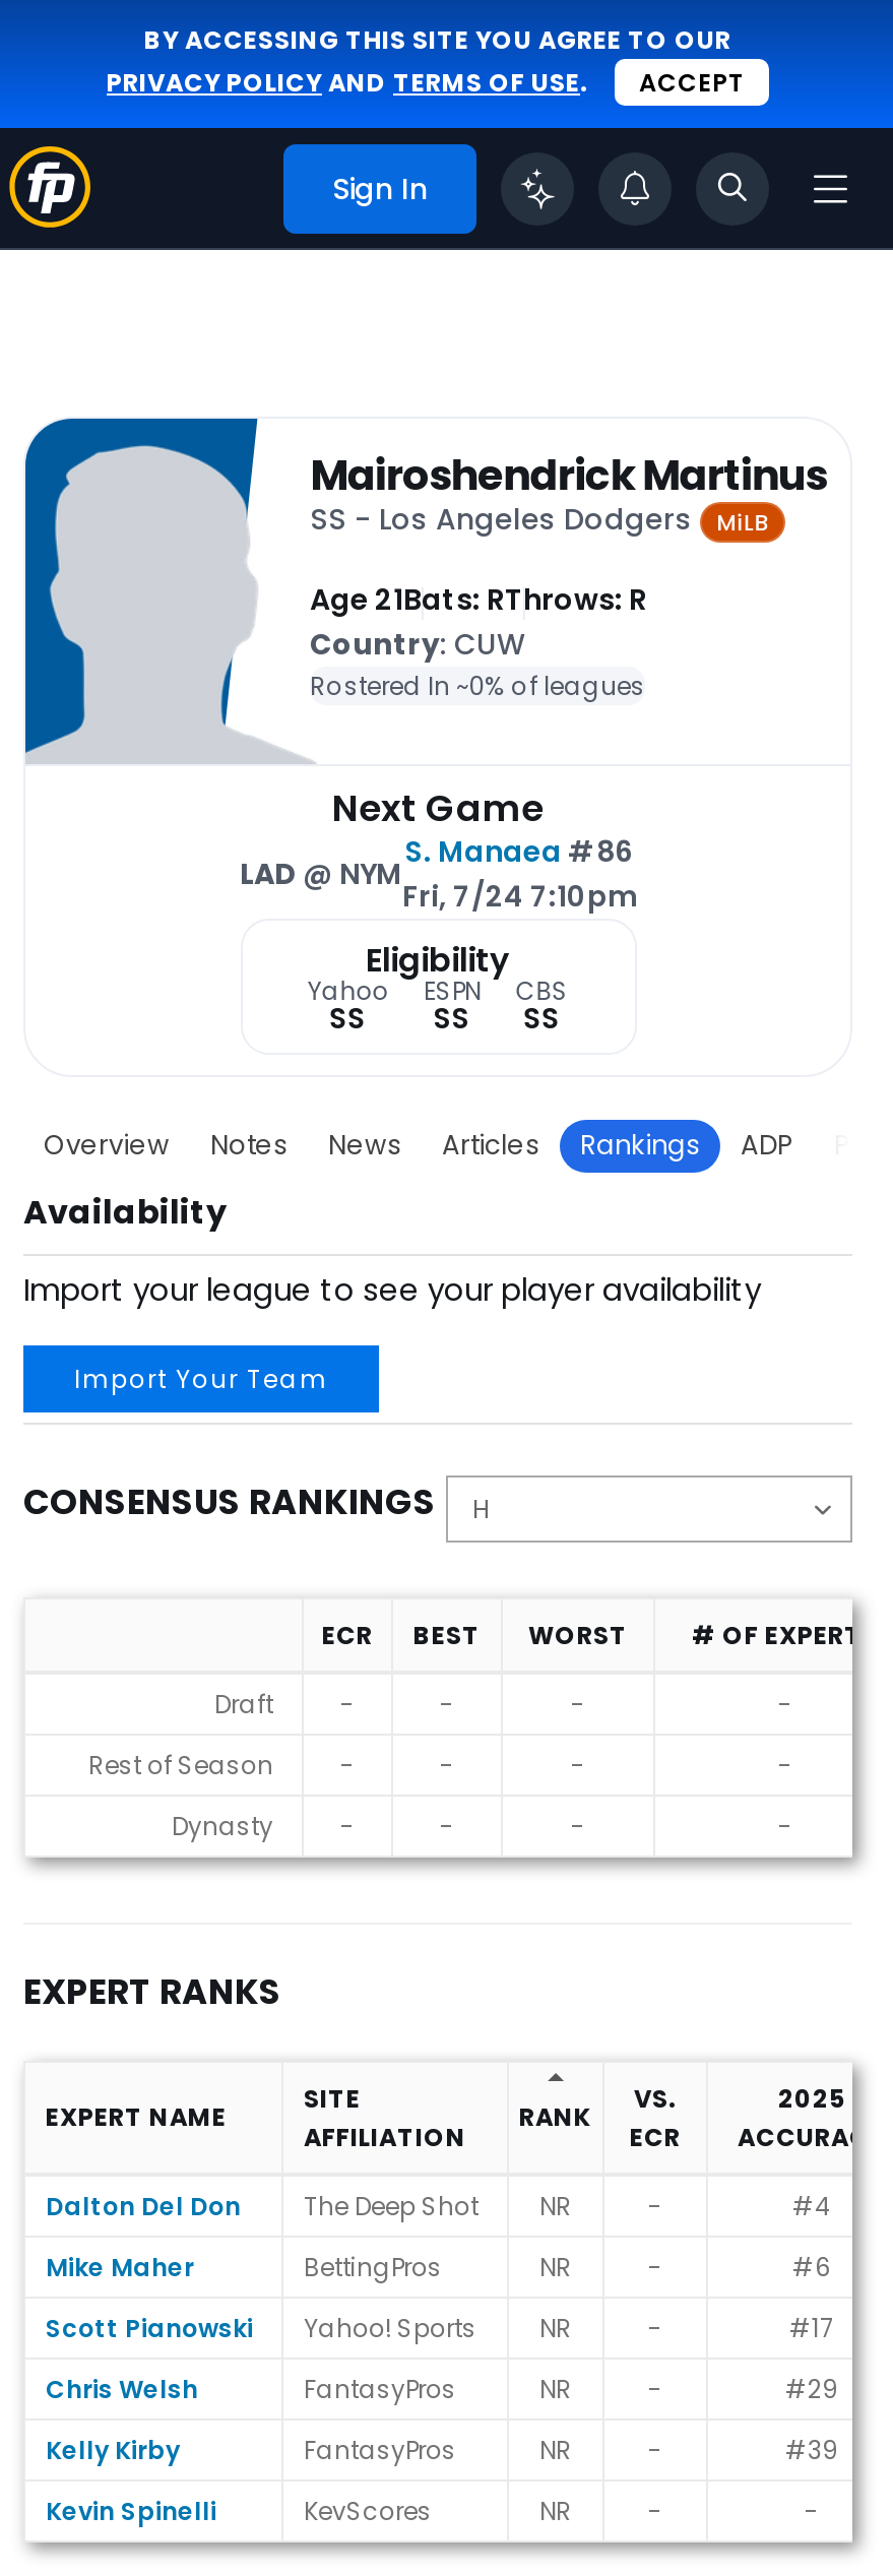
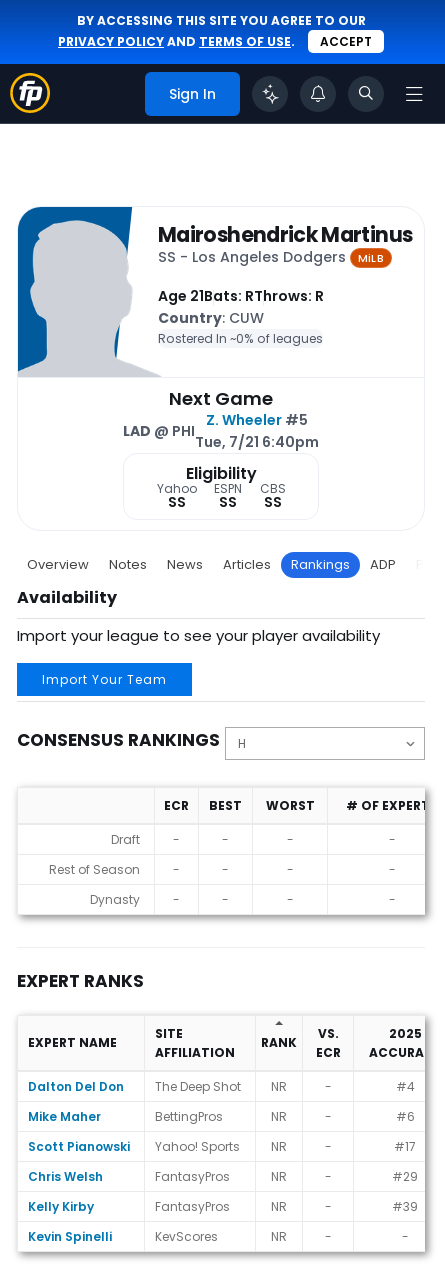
- S. Manaea #86
- Fri, 7/24 7:10pm
+ Z. Wheeler #5
+ Tue, 7/21 6:40pm

- LAD @ NYM
+ LAD @ PHI
